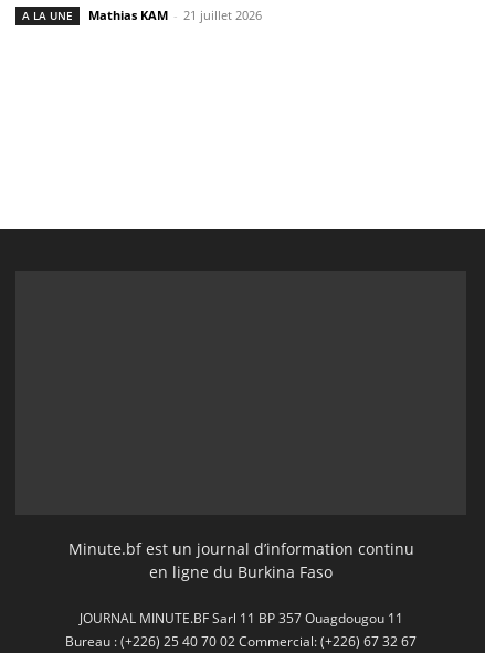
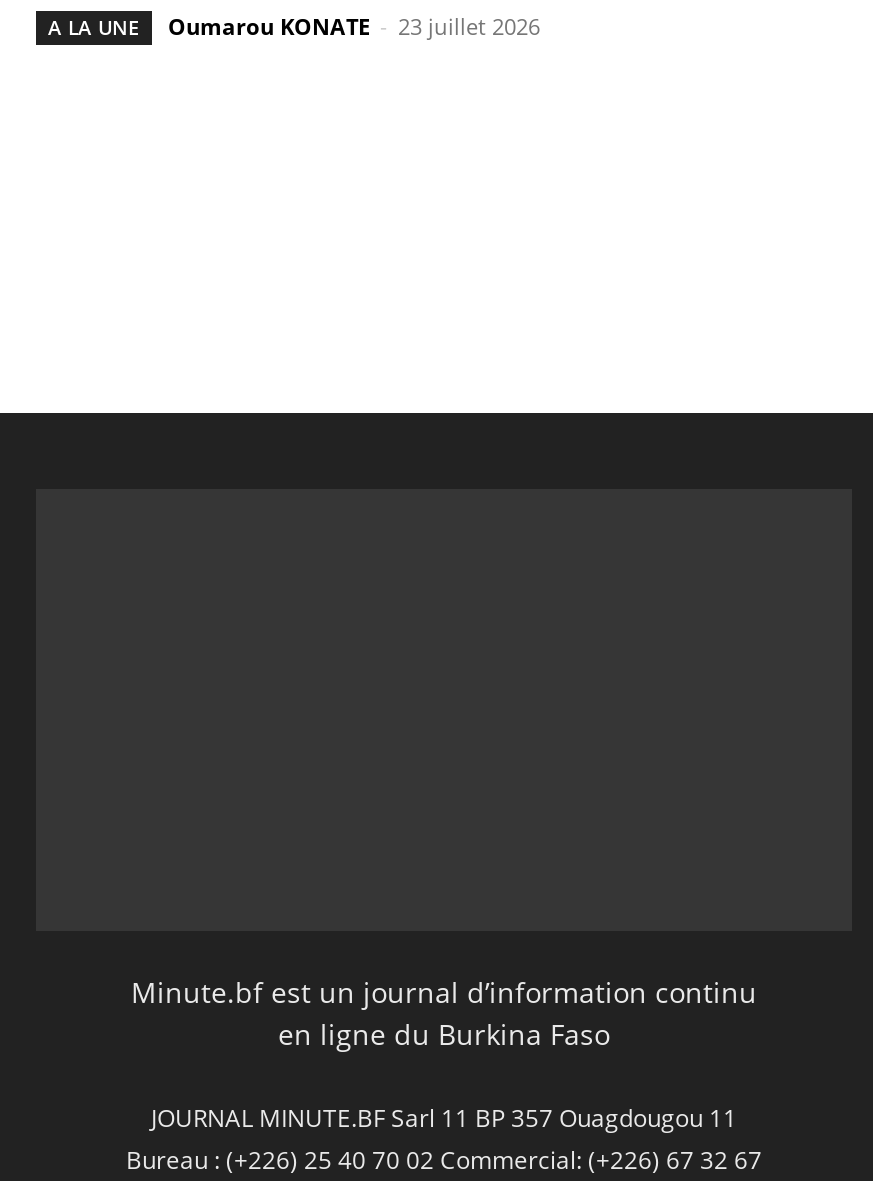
- Mathias KAM - 21 juillet 2026
+ Oumarou KONATE - 23 juillet 2026
